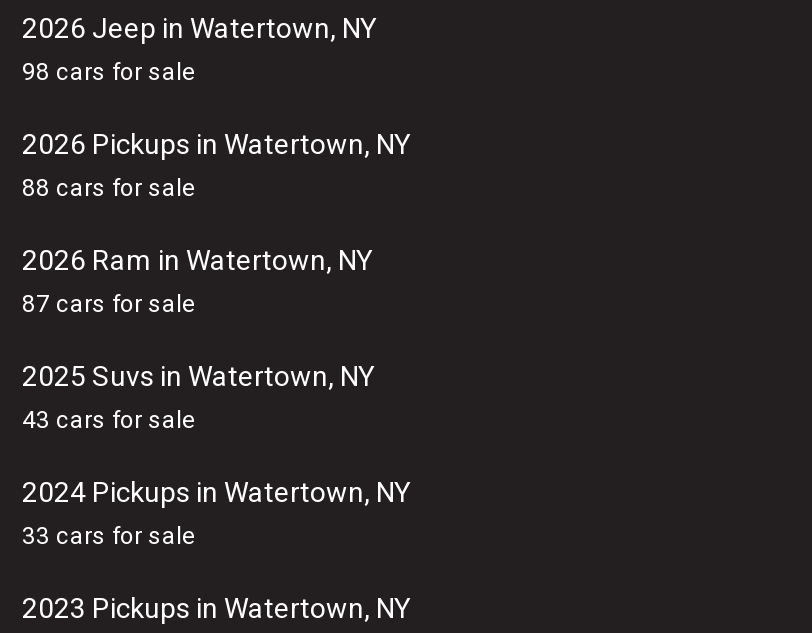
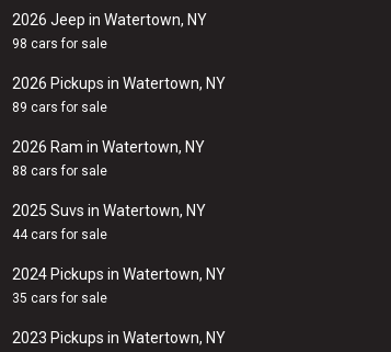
- 88 cars for sale
+ 89 cars for sale

- 87 cars for sale
+ 88 cars for sale

- 43 cars for sale
+ 44 cars for sale

- 33 cars for sale
+ 35 cars for sale
